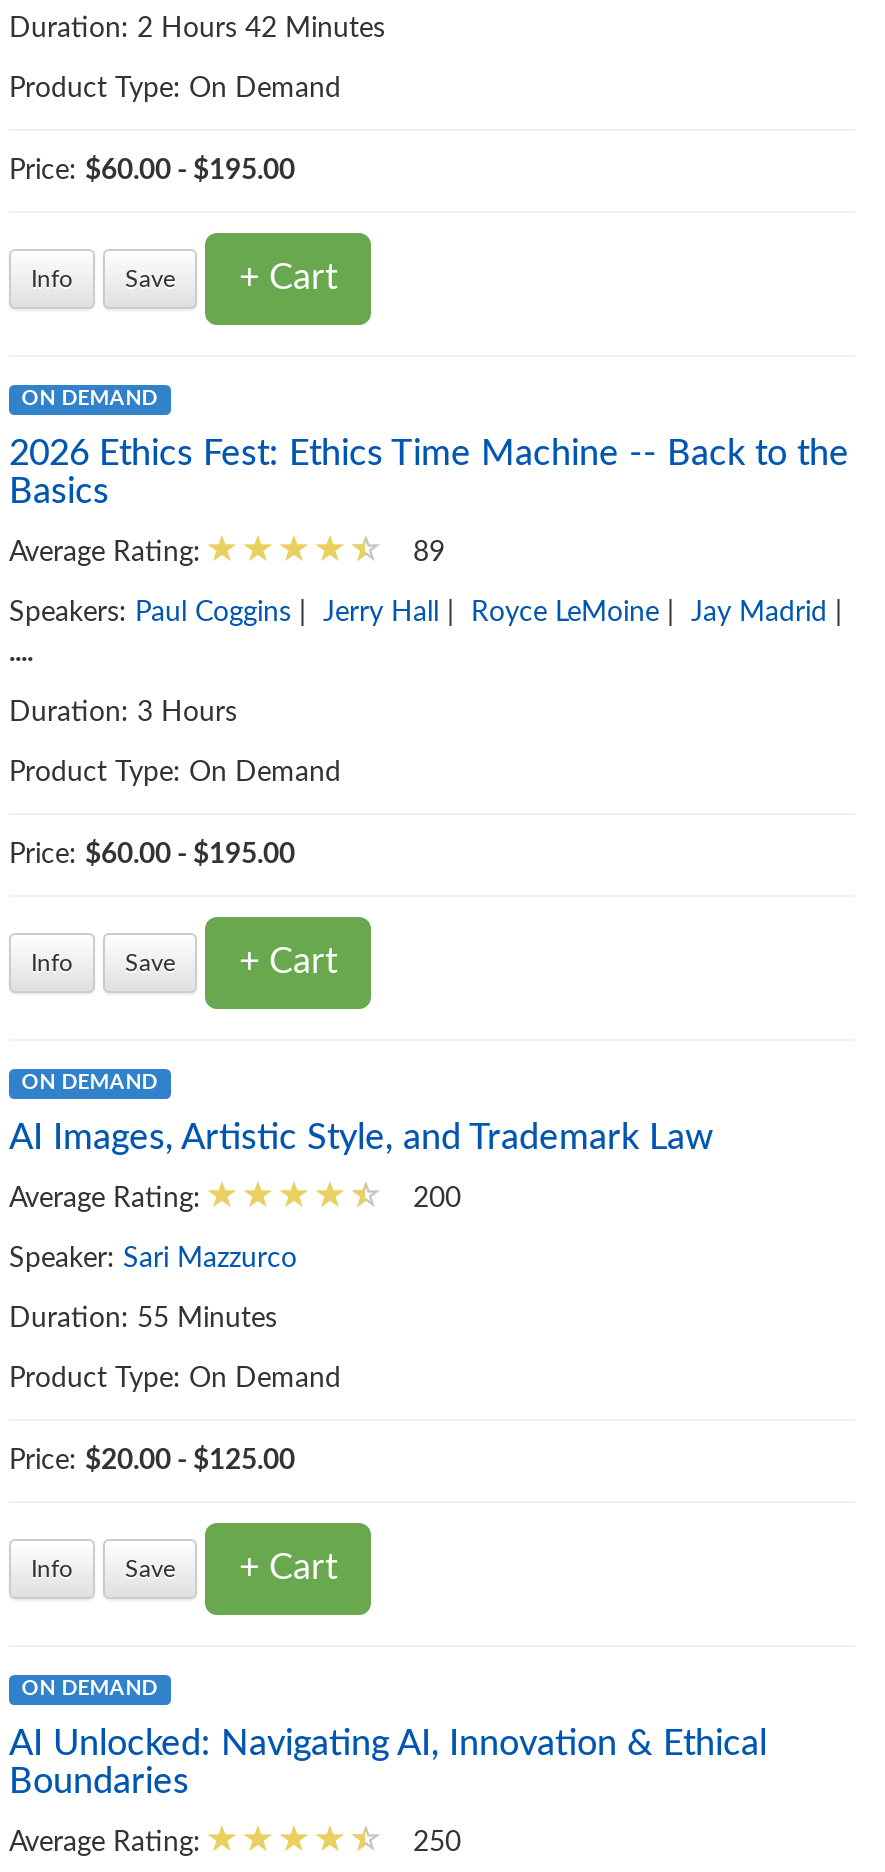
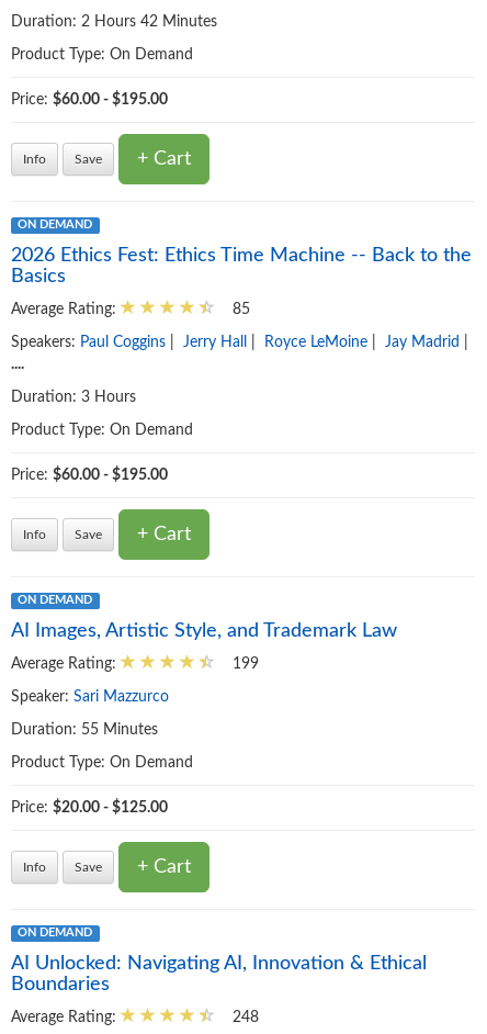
- 89
+ 85

- 200
+ 199

- 250
+ 248
